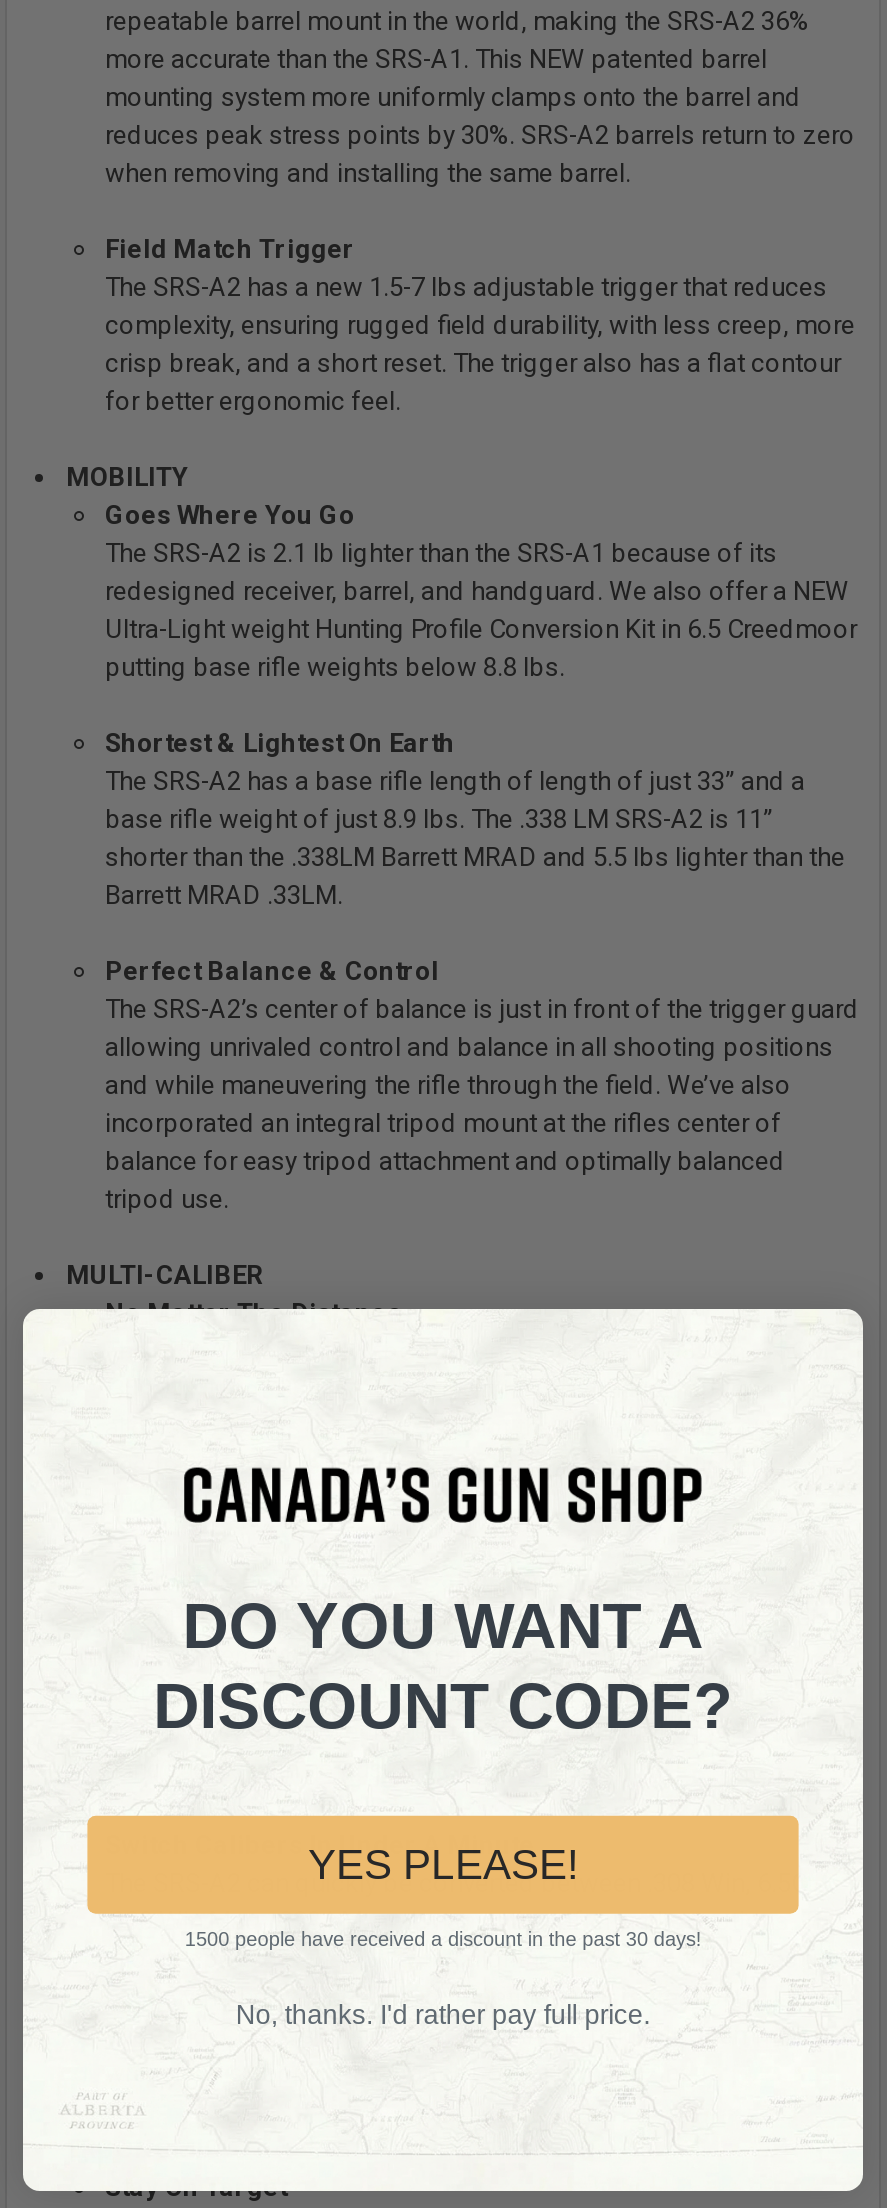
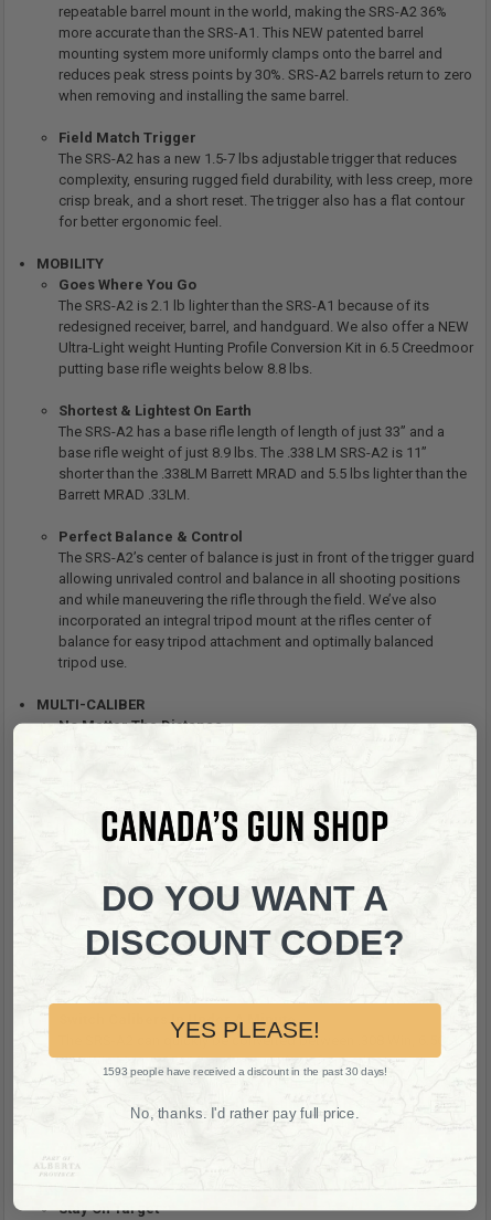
- 1500 people have received a discount in the past 30 days!
+ 1593 people have received a discount in the past 30 days!
